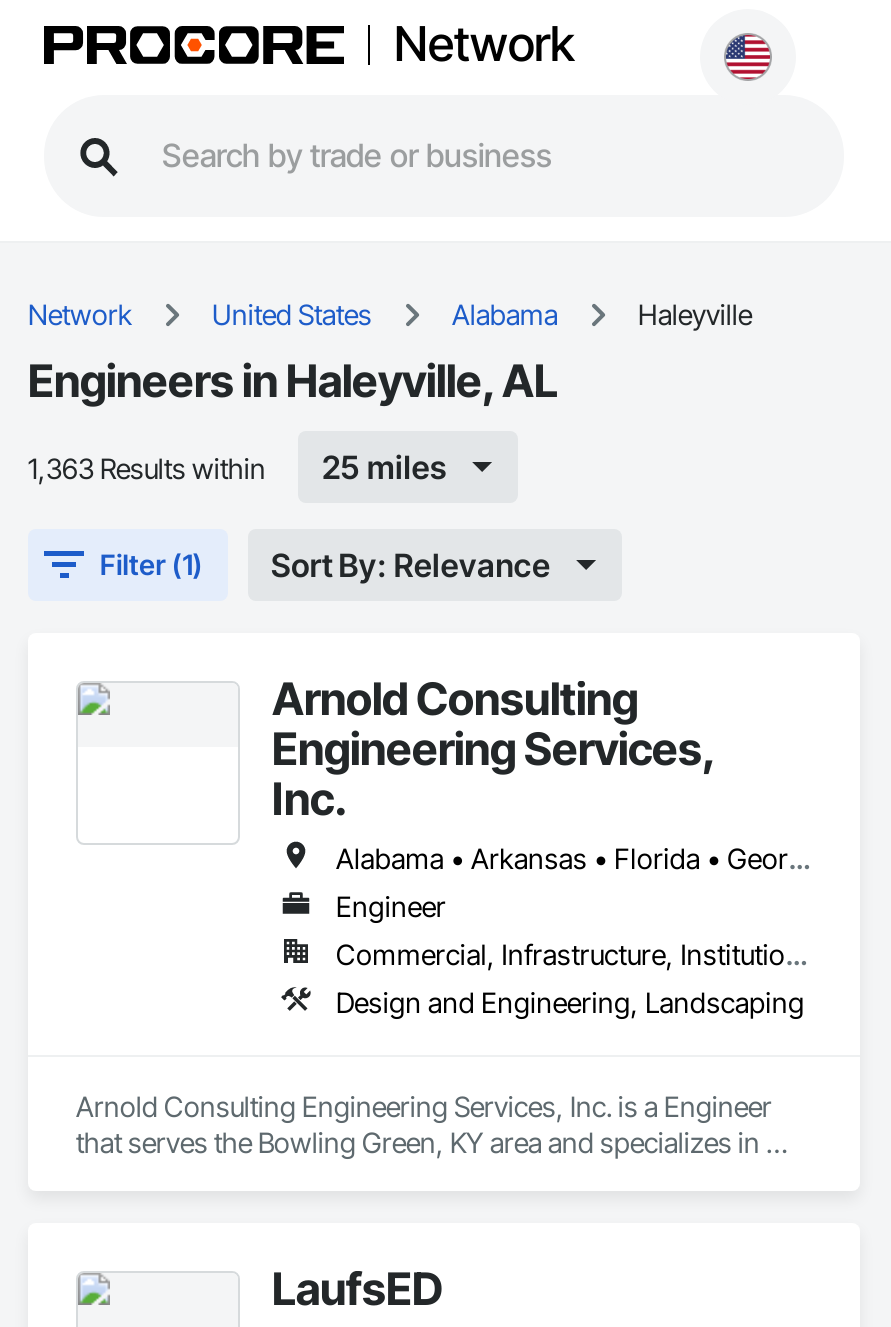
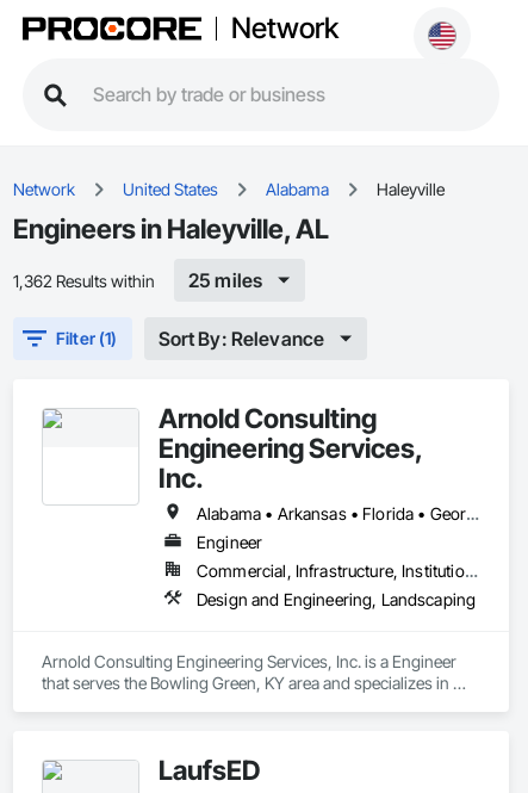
- 1,363 Results within
+ 1,362 Results within
